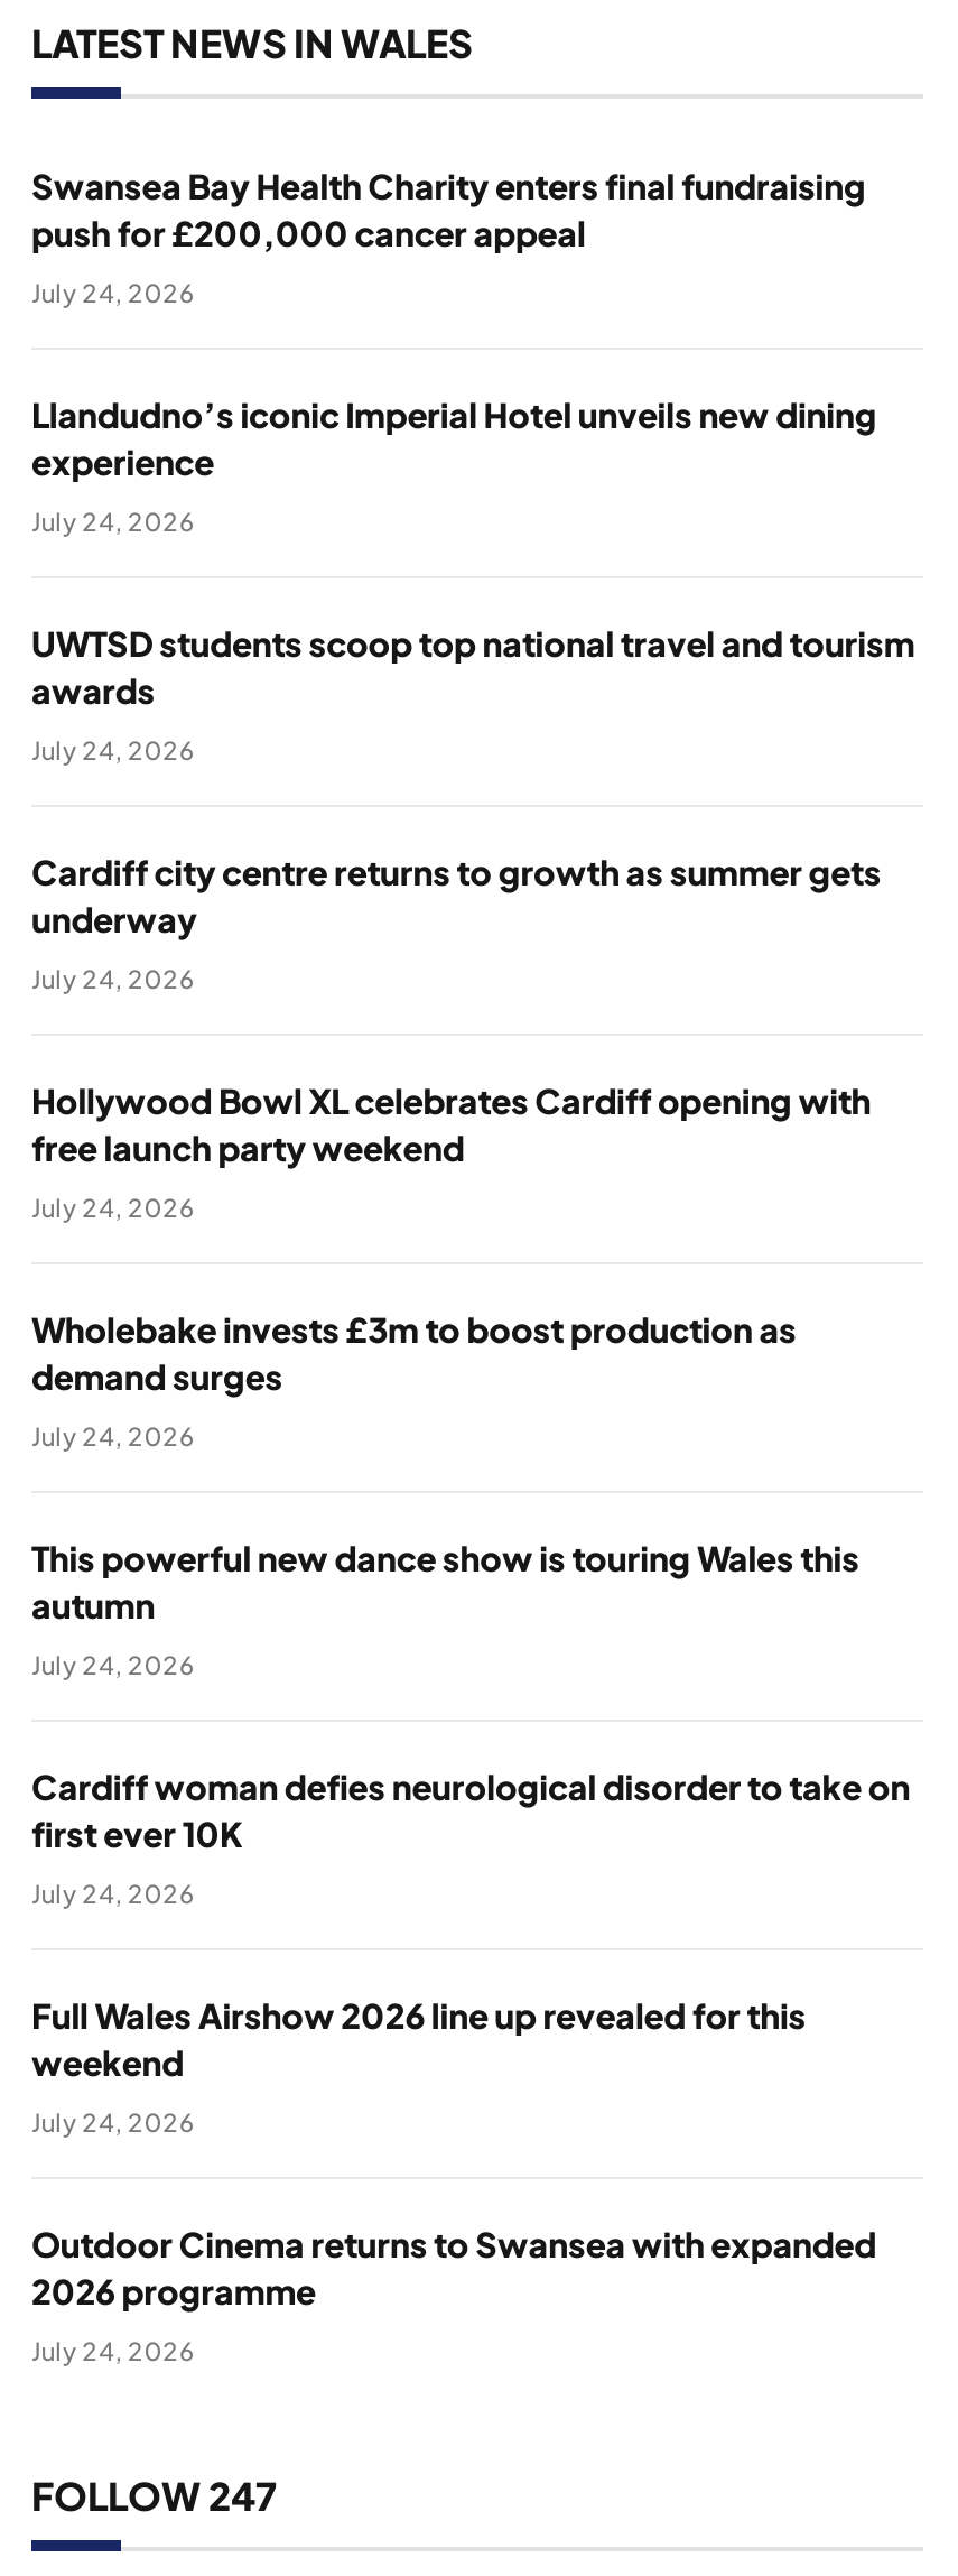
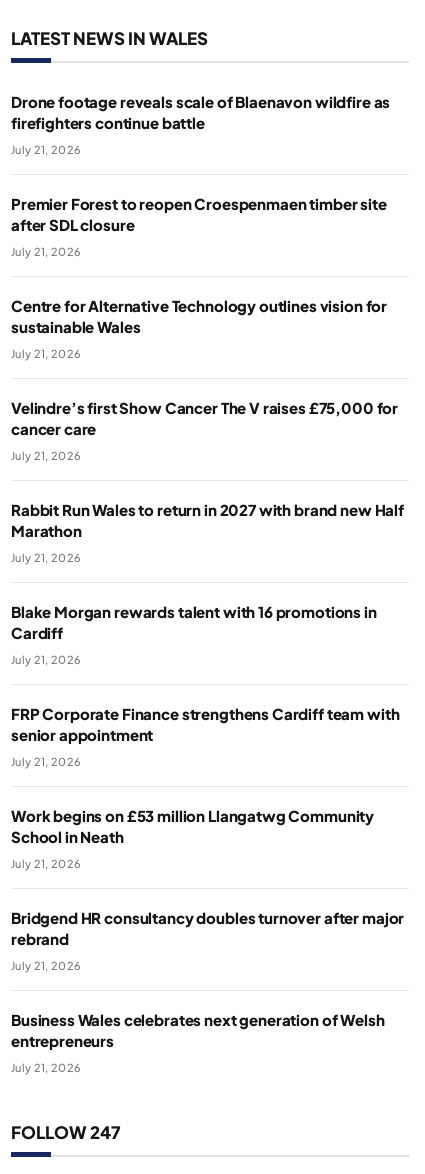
- Swansea Bay Health Charity enters final fundraising
- push for £200,000 cancer appeal
+ Drone footage reveals scale of Blaenavon wildfire as
+ firefighters continue battle

- July 24, 2026
+ July 21, 2026

- Llandudno’s iconic Imperial Hotel unveils new dining
- experience
+ Premier Forest to reopen Croespenmaen timber site
+ after SDL closure

- July 24, 2026
+ July 21, 2026

- UWTSD students scoop top national travel and tourism
- awards
+ Centre for Alternative Technology outlines vision for
+ sustainable Wales

- July 24, 2026
+ July 21, 2026

- Cardiff city centre returns to growth as summer gets
- underway
+ Velindre’s first Show Cancer The V raises £75,000 for
+ cancer care

- July 24, 2026
+ July 21, 2026

- Hollywood Bowl XL celebrates Cardiff opening with
- free launch party weekend
+ Rabbit Run Wales to return in 2027 with brand new Half
+ Marathon

- July 24, 2026
+ July 21, 2026

- Wholebake invests £3m to boost production as
- demand surges
+ Blake Morgan rewards talent with 16 promotions in
+ Cardiff

- July 24, 2026
+ July 21, 2026

- This powerful new dance show is touring Wales this
- autumn
+ FRP Corporate Finance strengthens Cardiff team with
+ senior appointment

- July 24, 2026
+ July 21, 2026

- Cardiff woman defies neurological disorder to take on
- first ever 10K
+ Work begins on £53 million Llangatwg Community
+ School in Neath

- July 24, 2026
+ July 21, 2026

- Full Wales Airshow 2026 line up revealed for this
- weekend
+ Bridgend HR consultancy doubles turnover after major
+ rebrand

- July 24, 2026
+ July 21, 2026

- Outdoor Cinema returns to Swansea with expanded
- 2026 programme
+ Business Wales celebrates next generation of Welsh
+ entrepreneurs

- July 24, 2026
+ July 21, 2026
